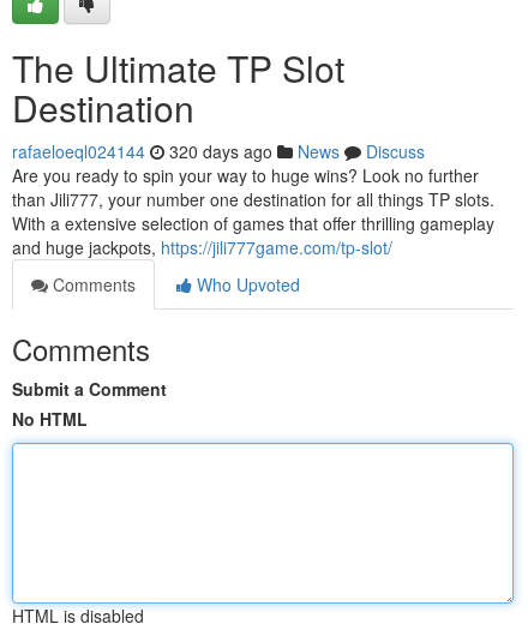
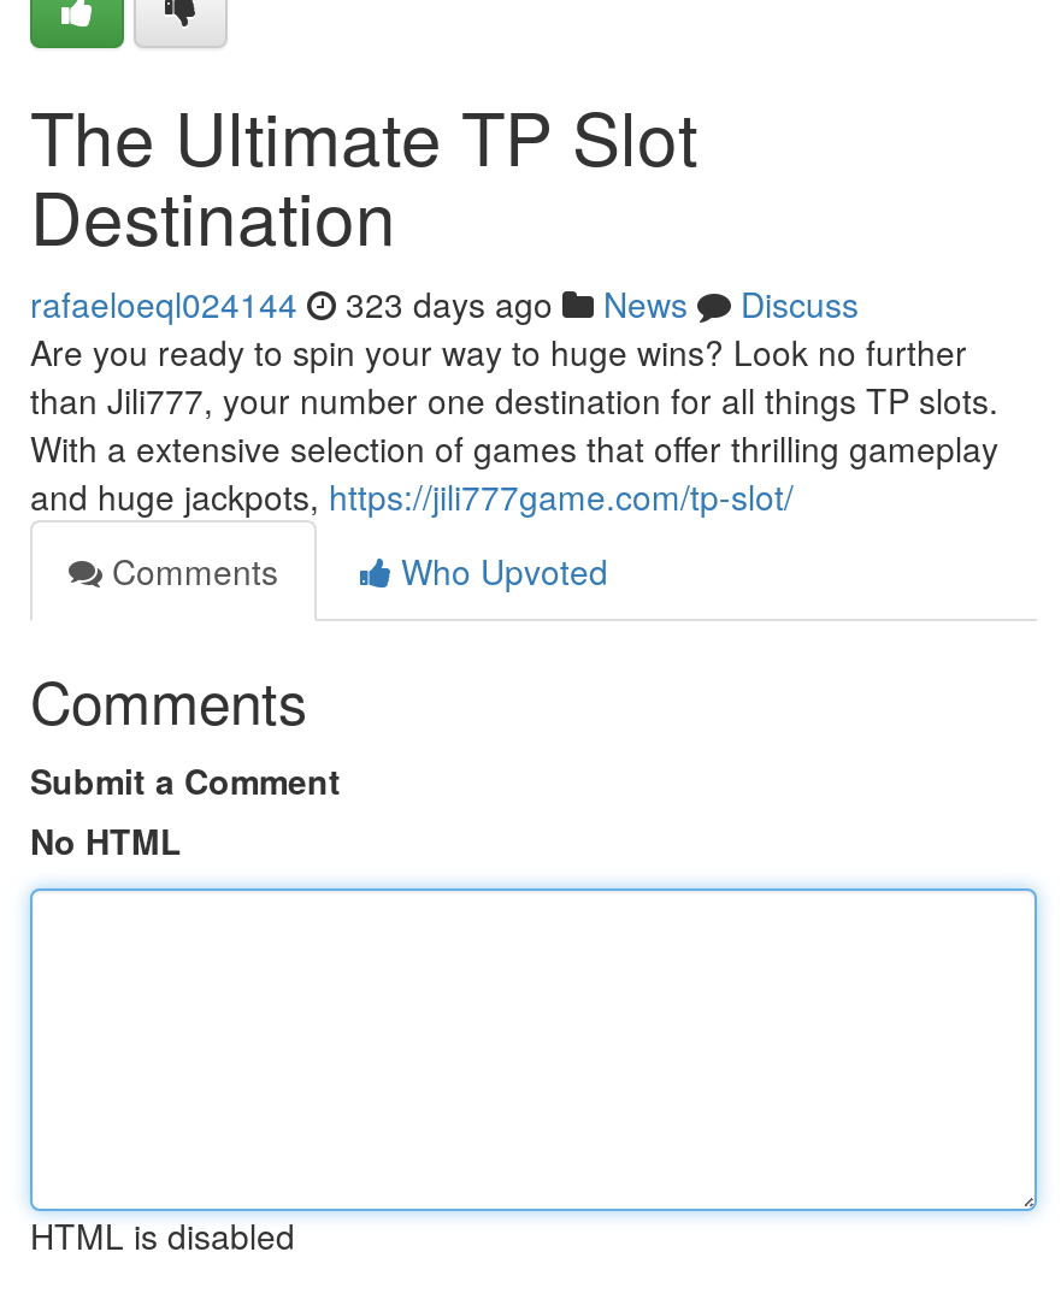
- rafaeloeql024144 320 days ago News Discuss
+ rafaeloeql024144 323 days ago News Discuss
